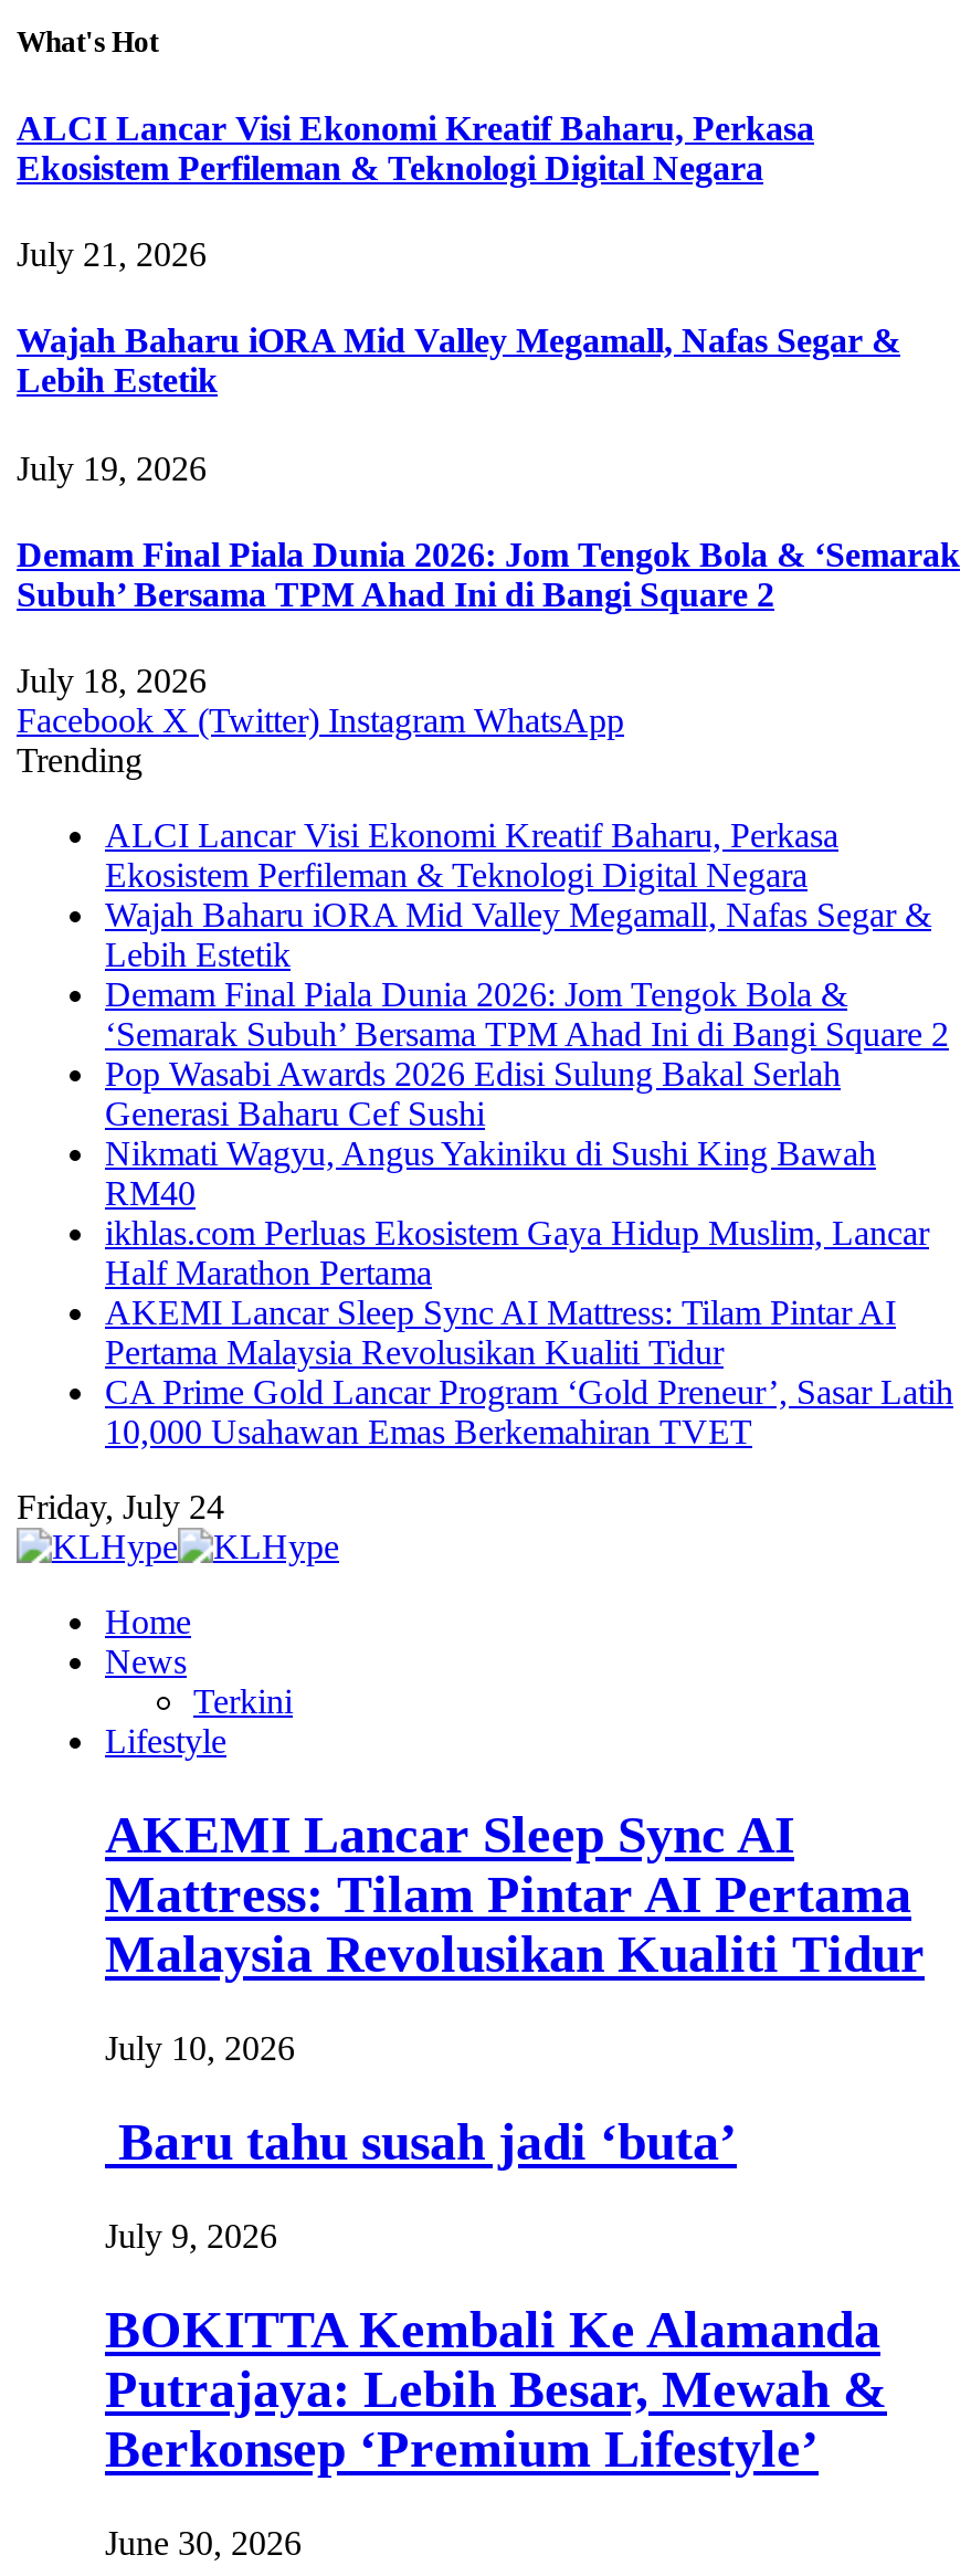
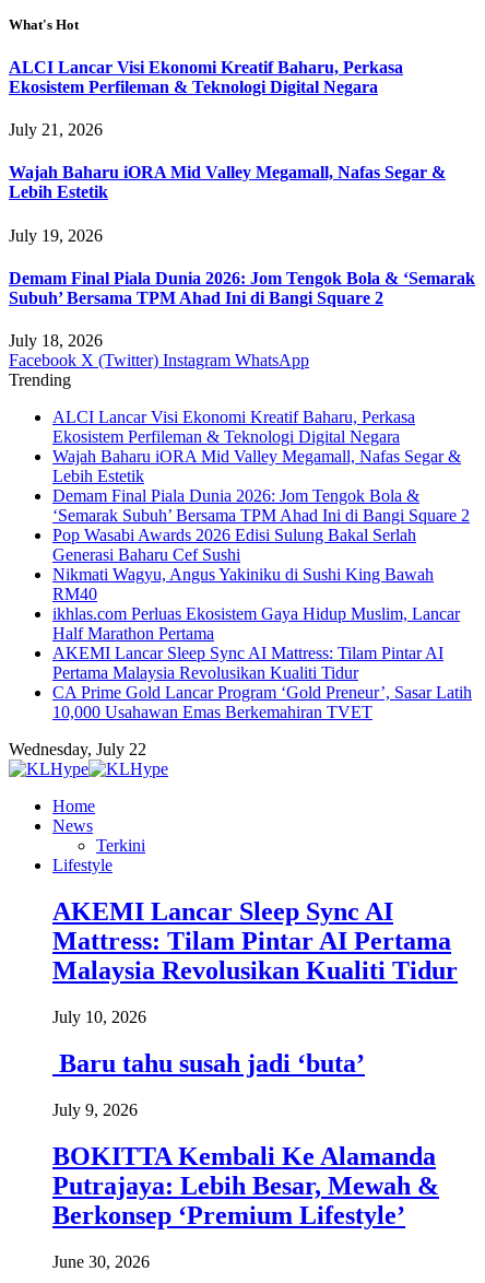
- Friday, July 24
+ Wednesday, July 22
